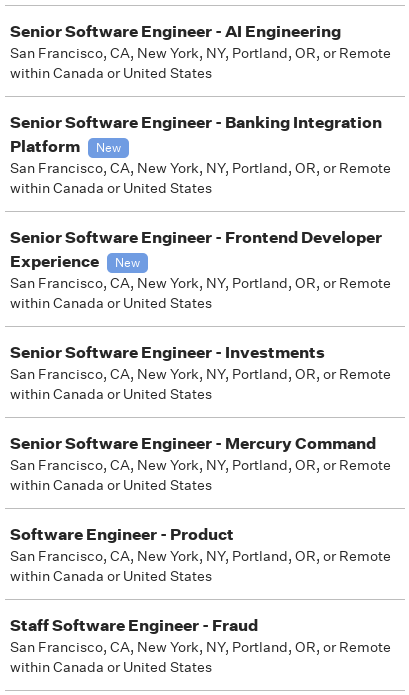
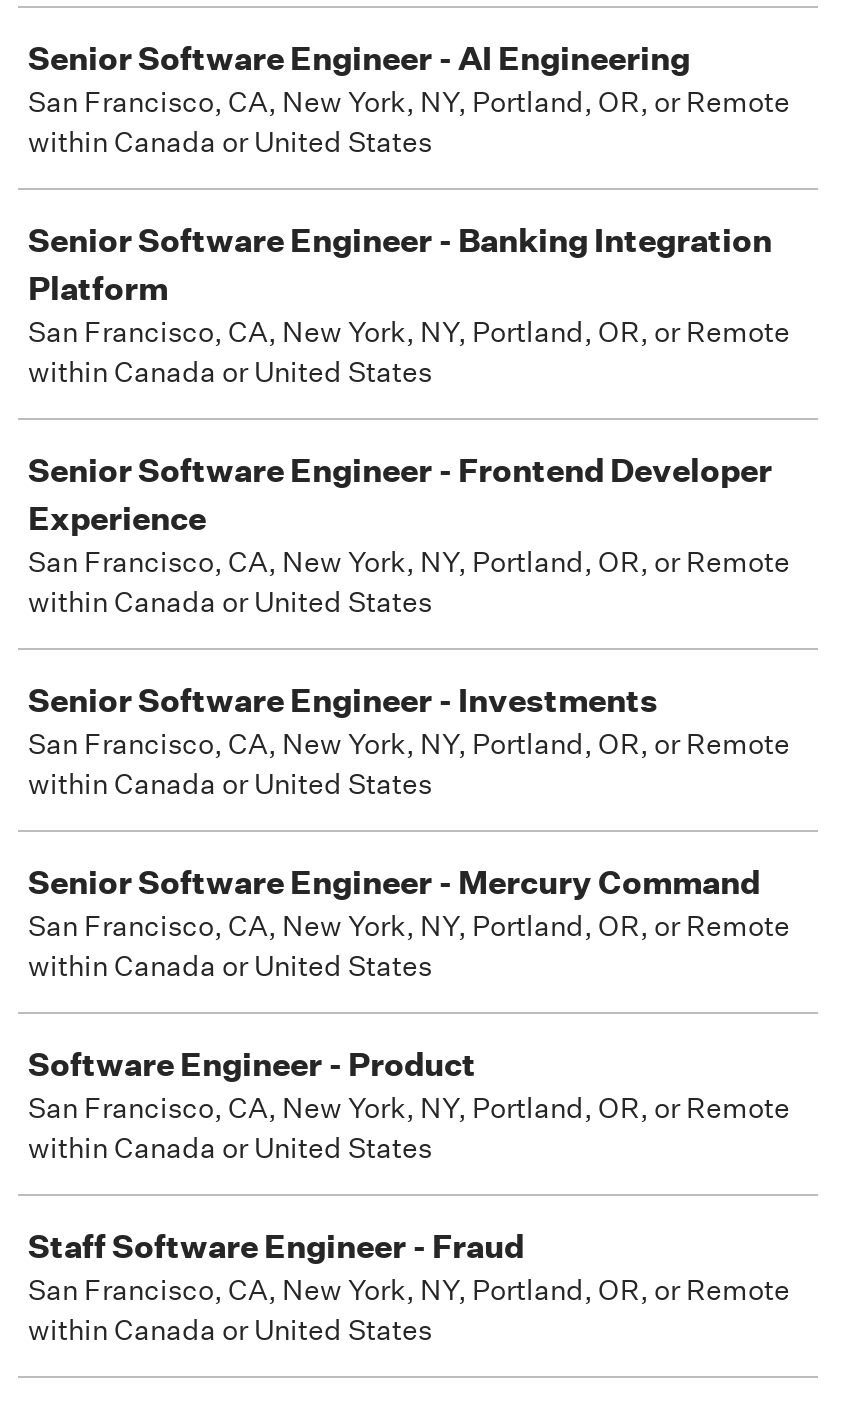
- New

- New
